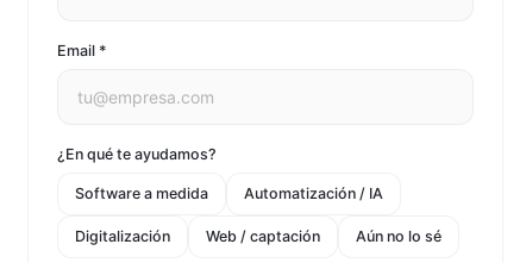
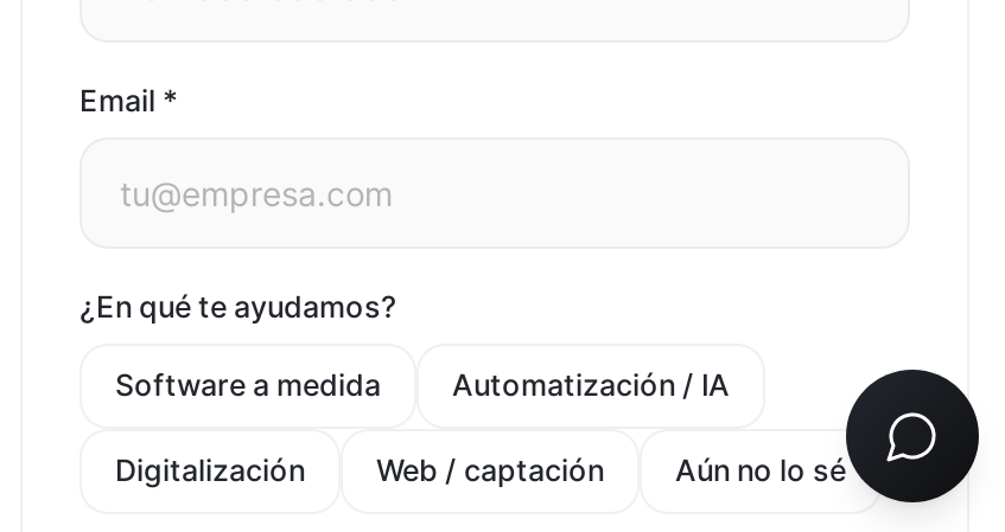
+ [image]
